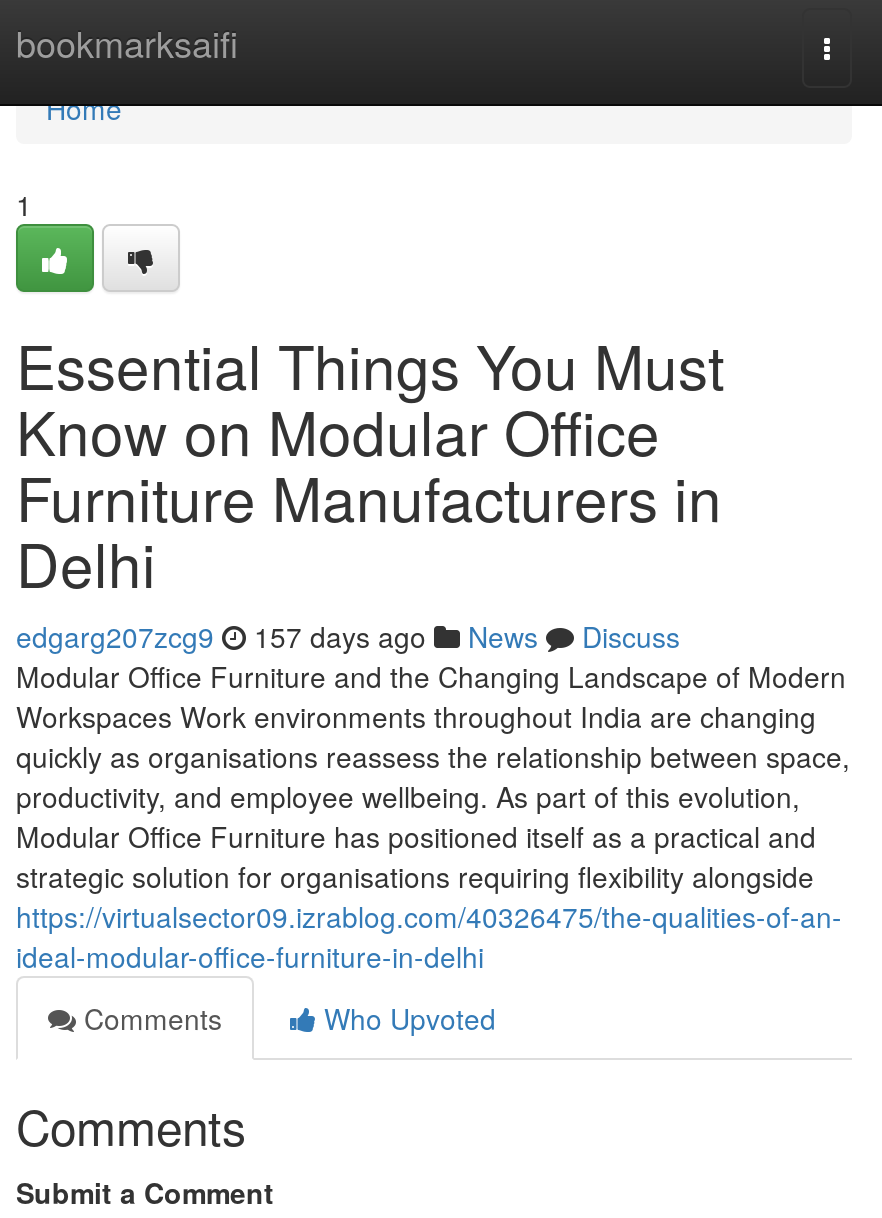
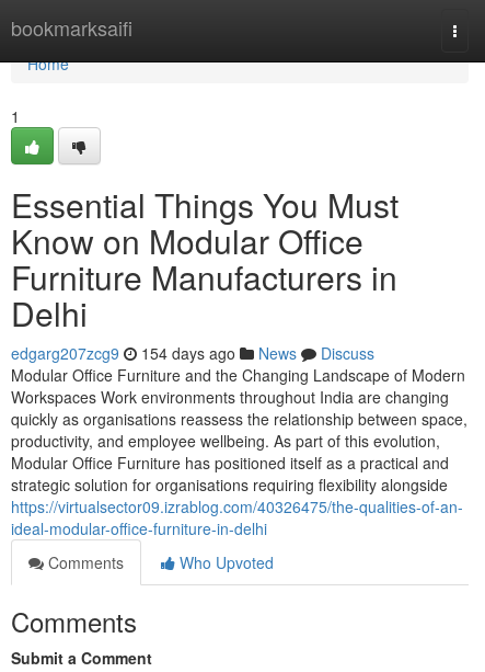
- edgarg207zcg9 157 days ago News Discuss
+ edgarg207zcg9 154 days ago News Discuss
